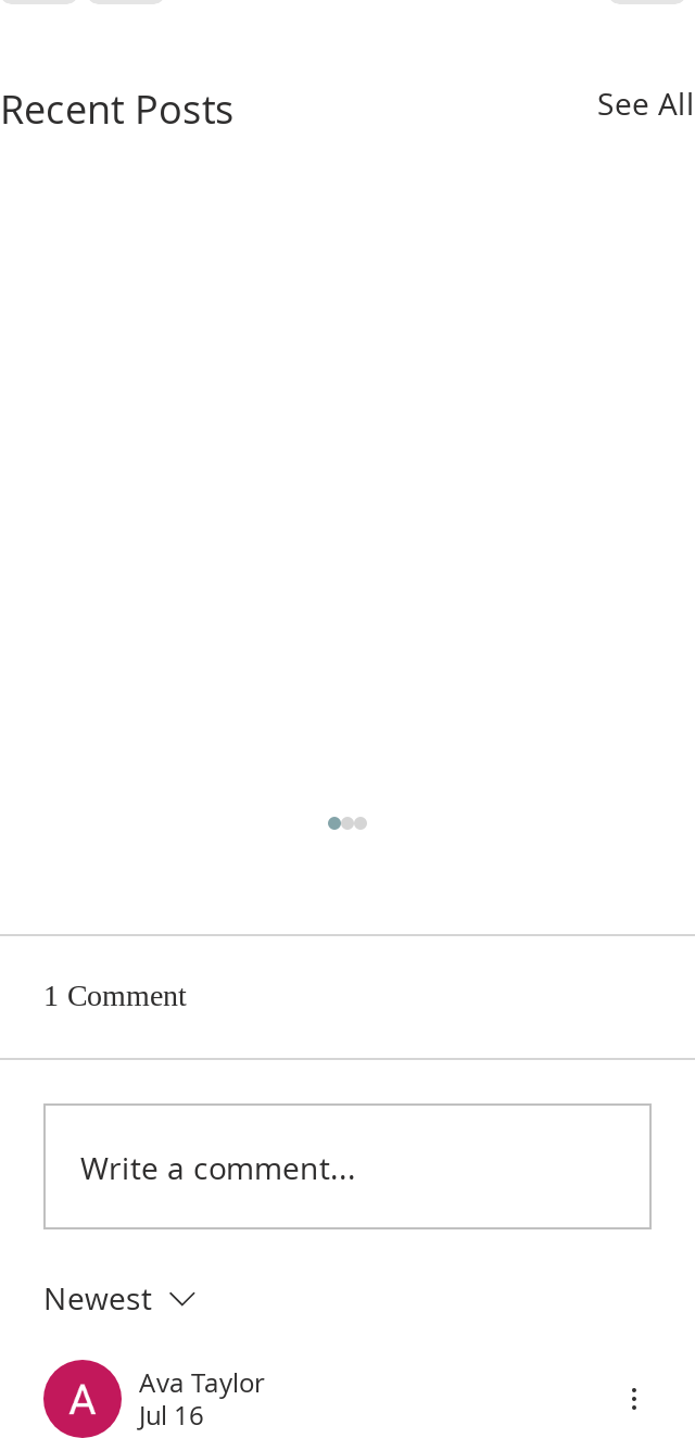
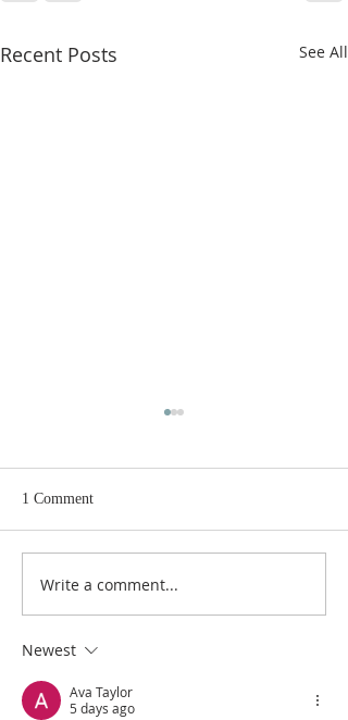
- Jul 16
+ 5 days ago
